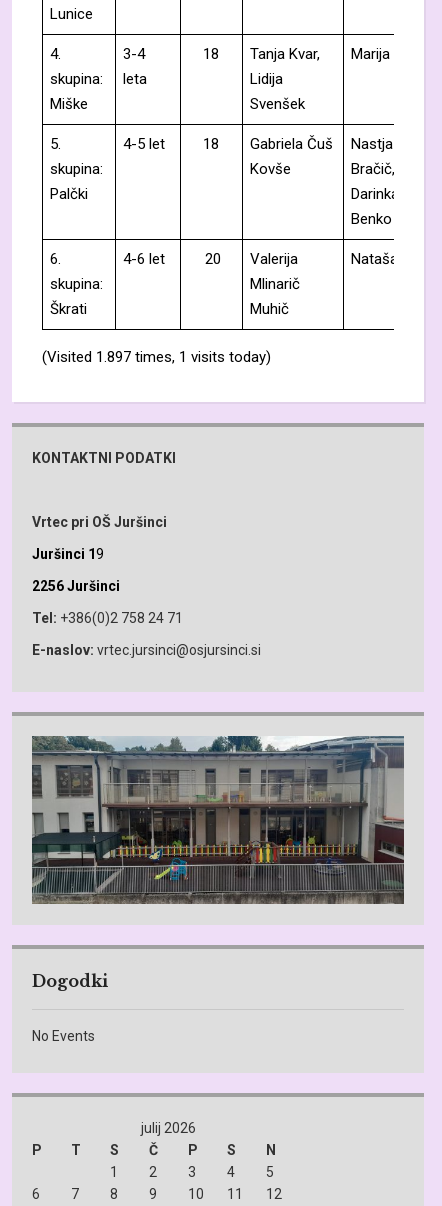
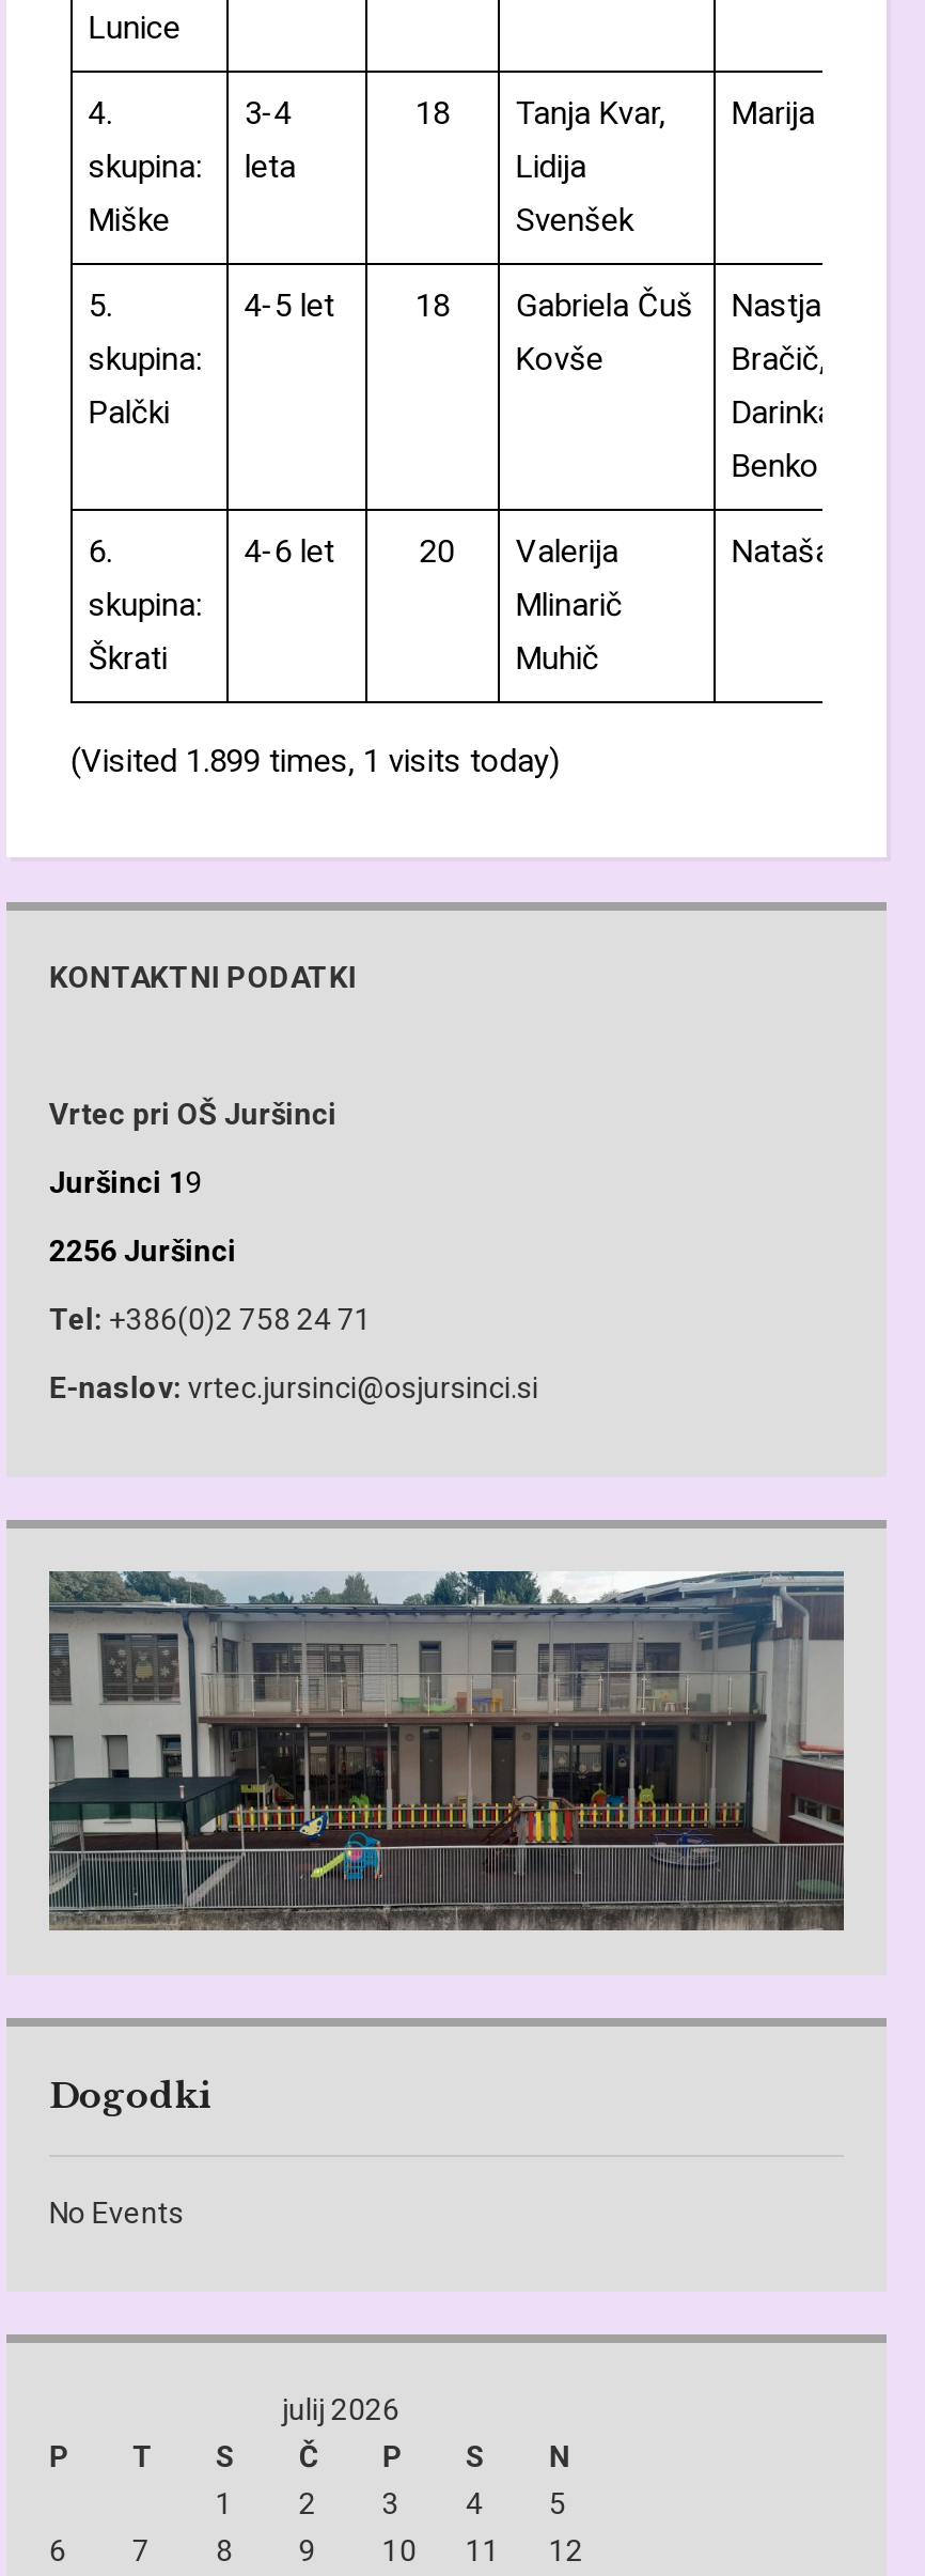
- (Visited 1.897 times, 1 visits today)
+ (Visited 1.899 times, 1 visits today)
